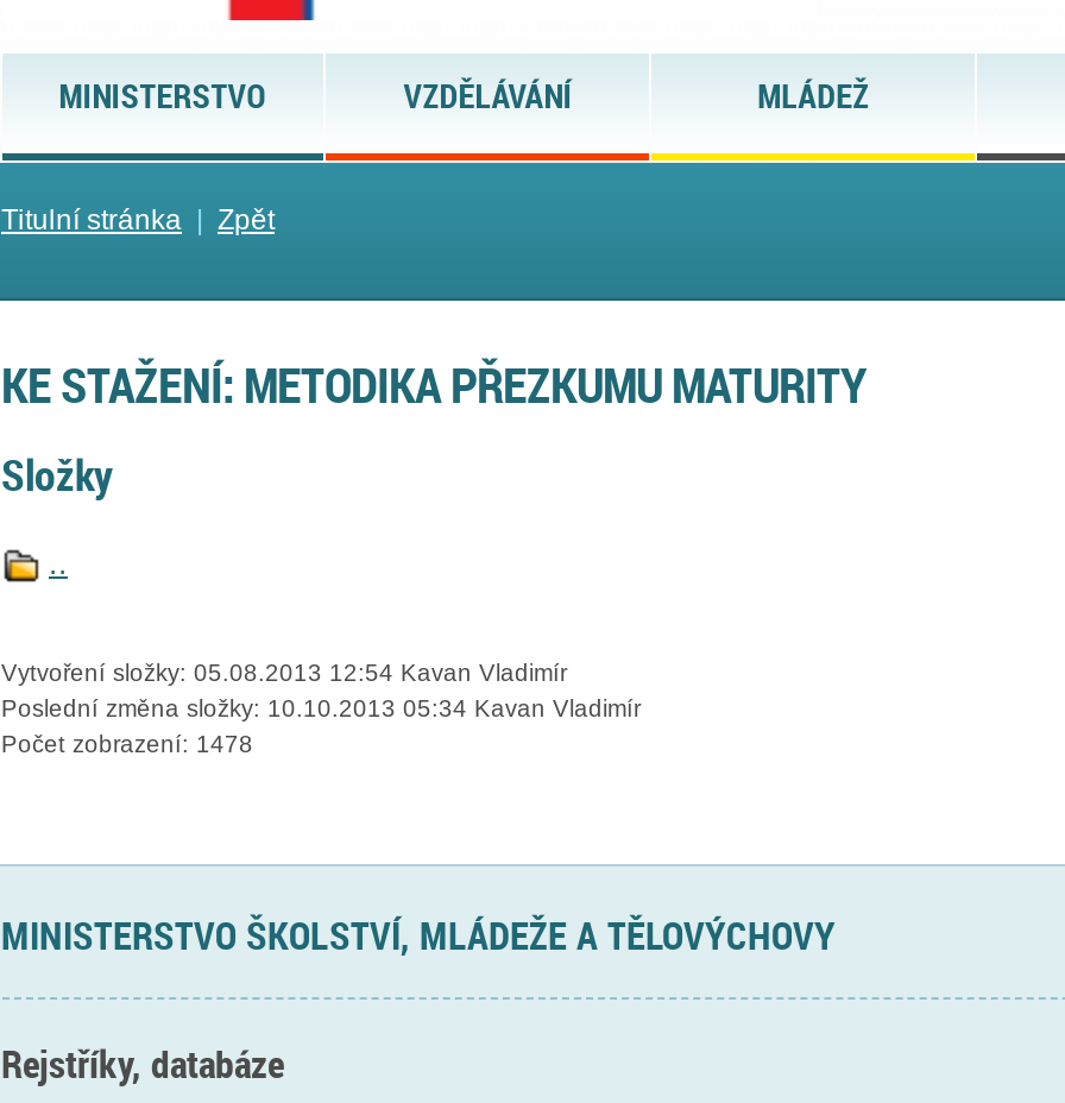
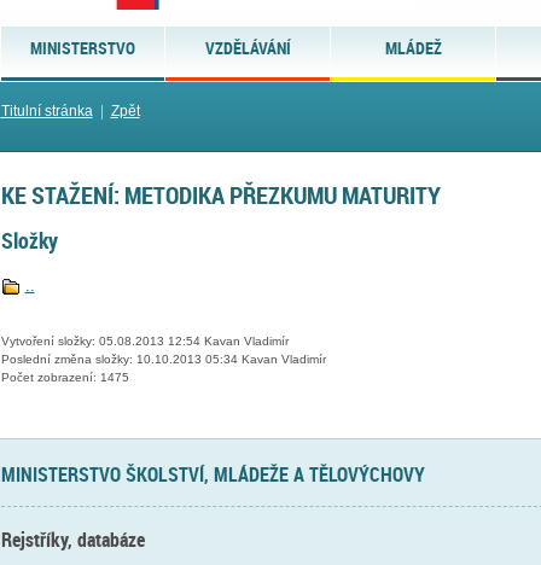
- Počet zobrazení: 1478
+ Počet zobrazení: 1475
